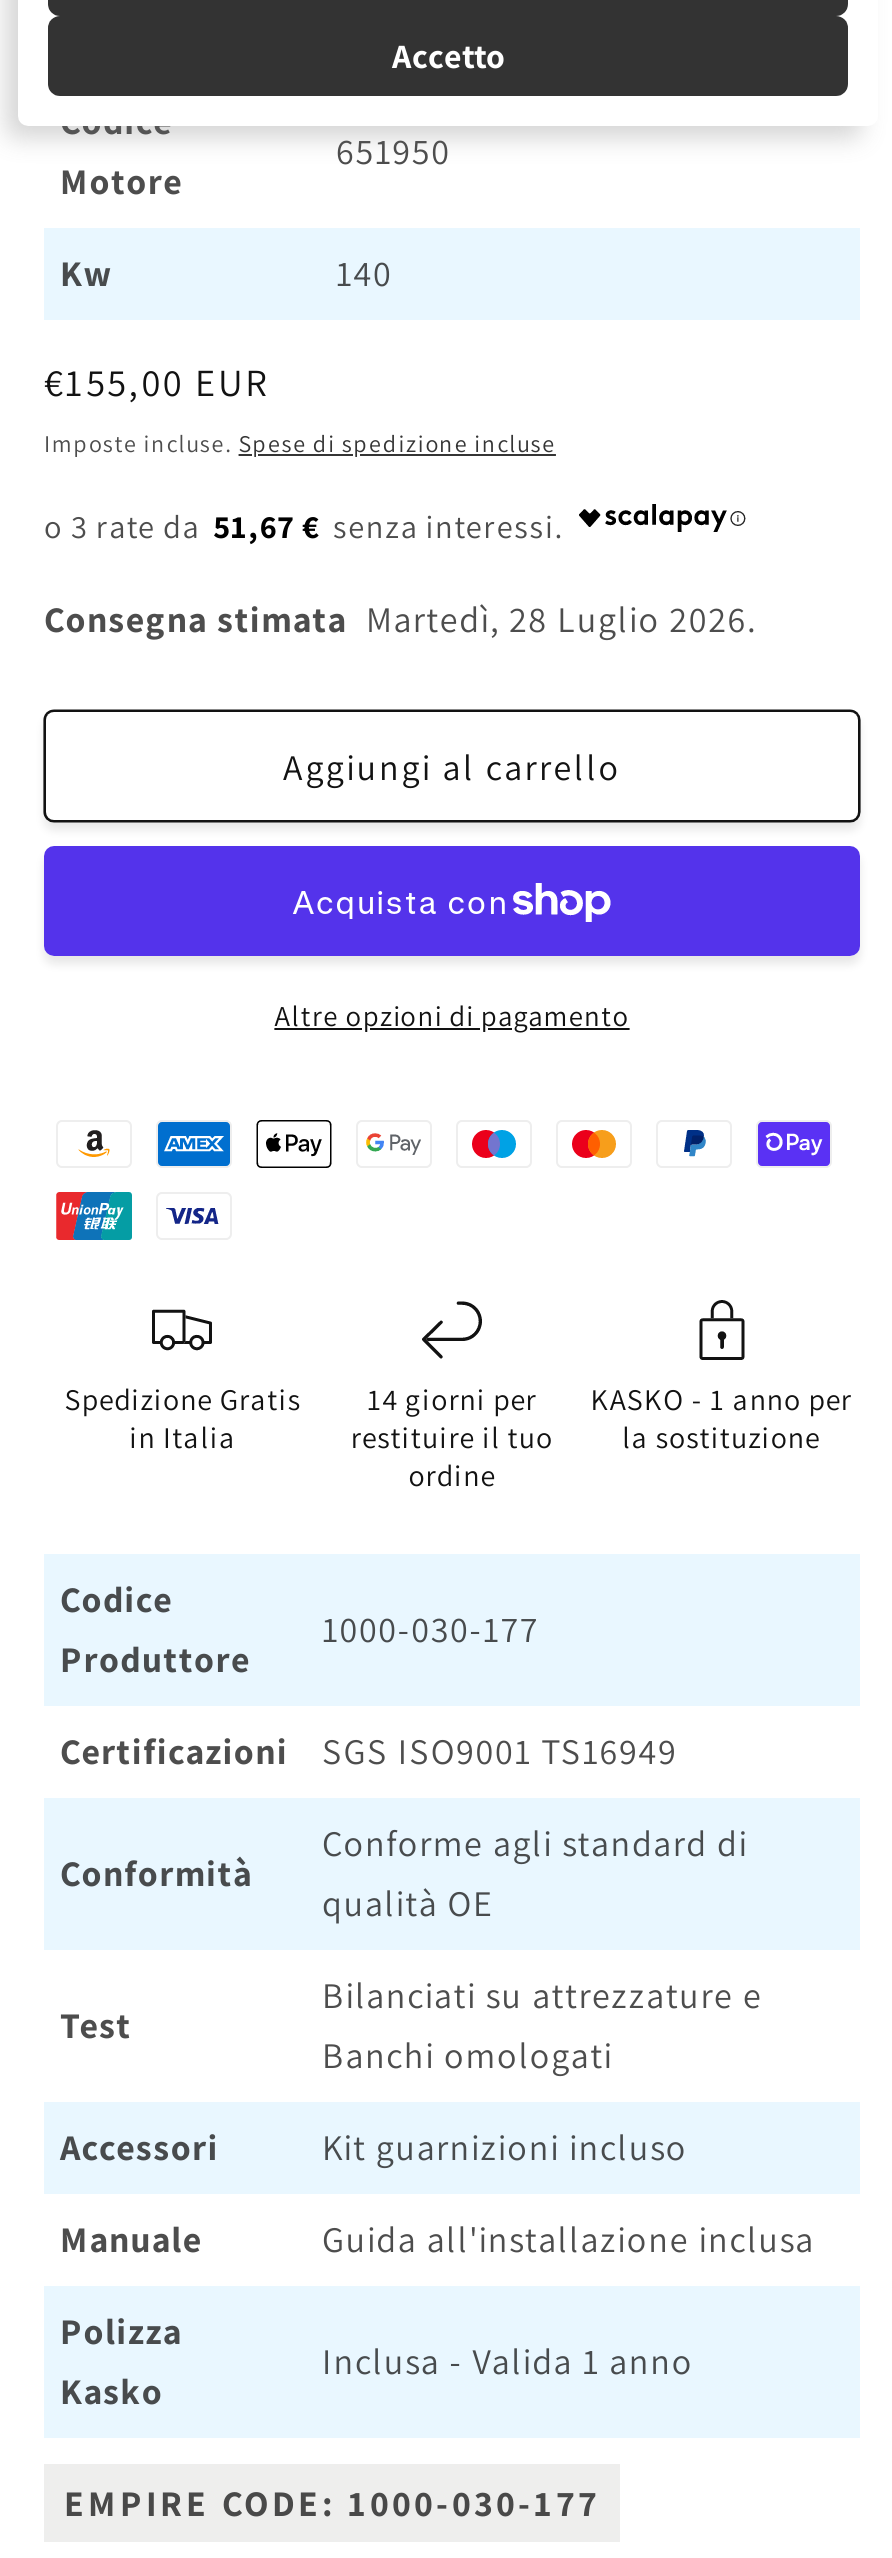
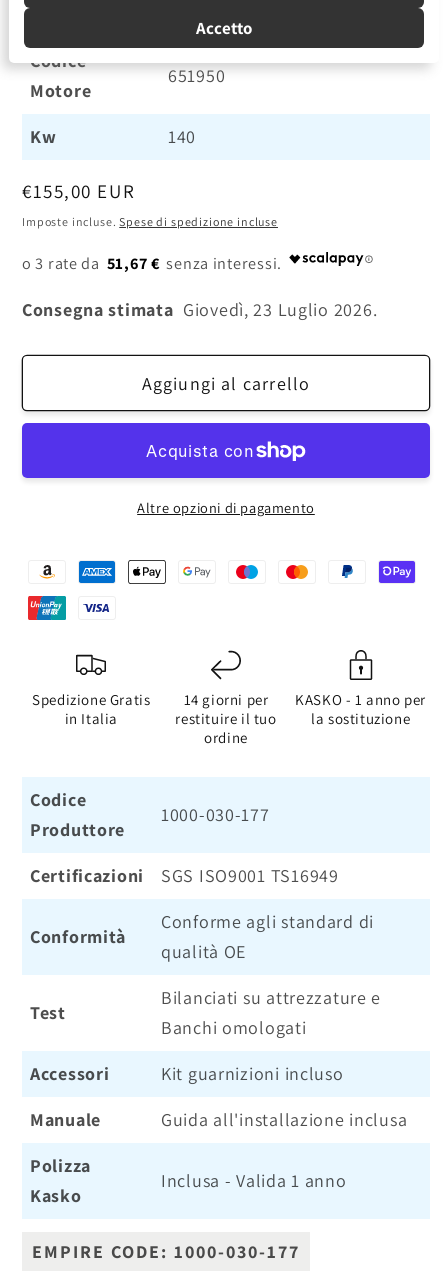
- Consegna stimata Martedì, 28 Luglio 2026.
+ Consegna stimata Giovedì, 23 Luglio 2026.
